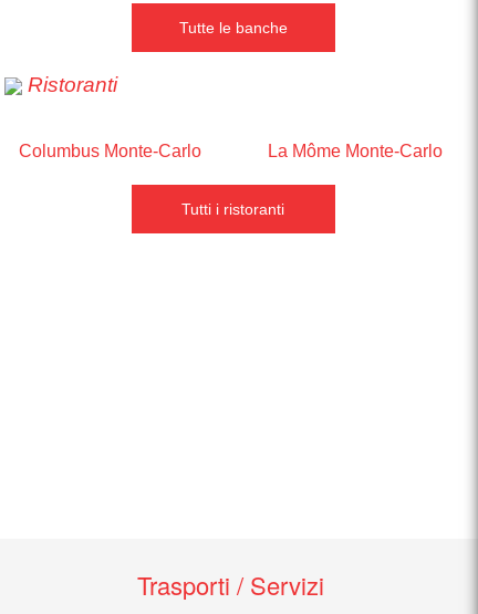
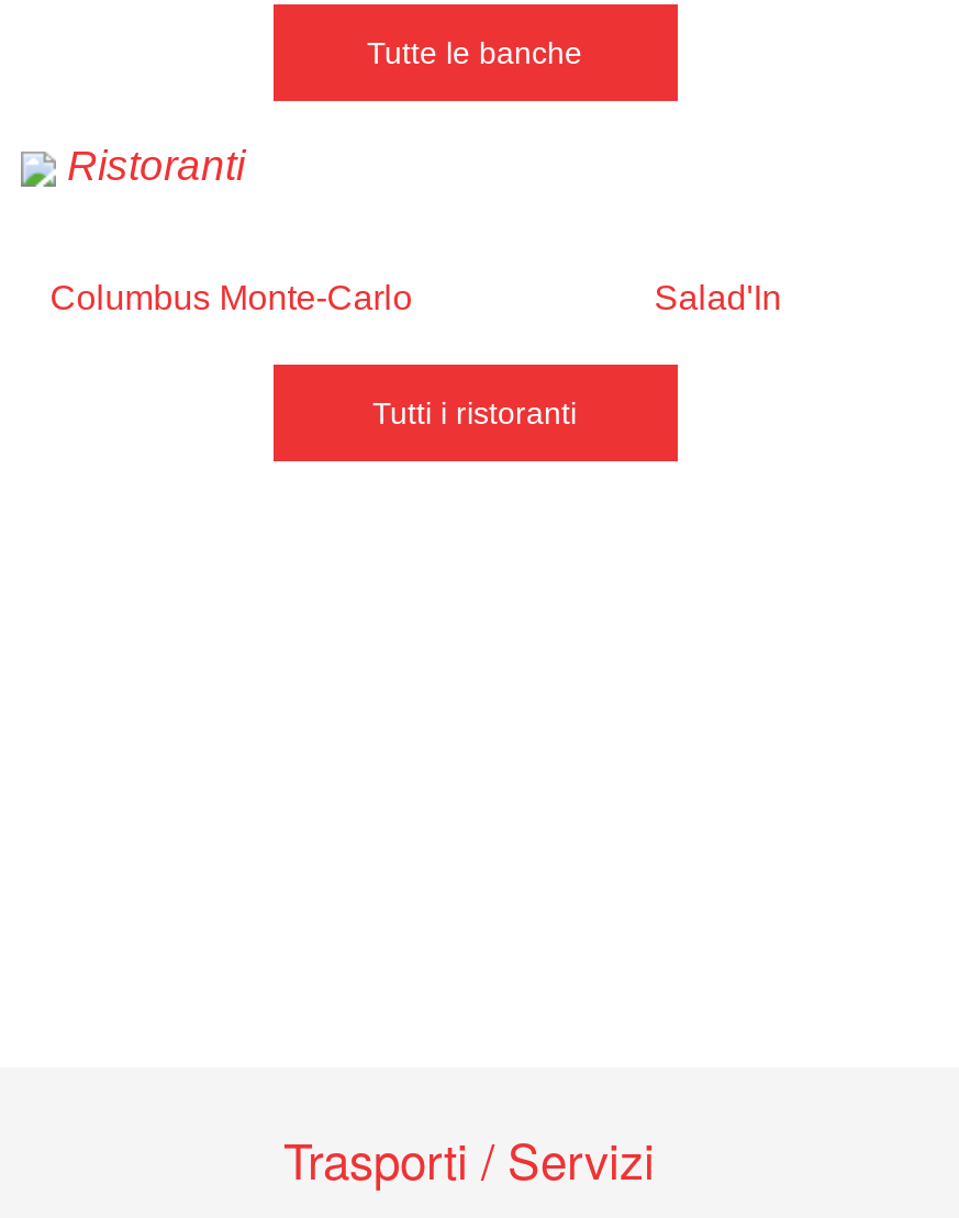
- La Môme Monte-Carlo
+ Salad'In
